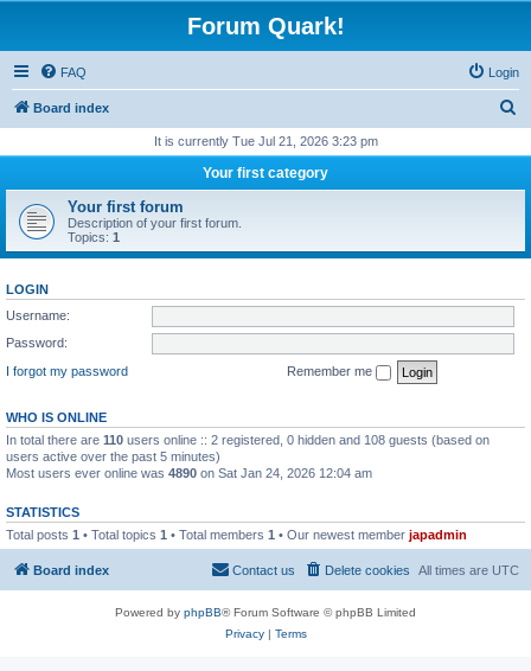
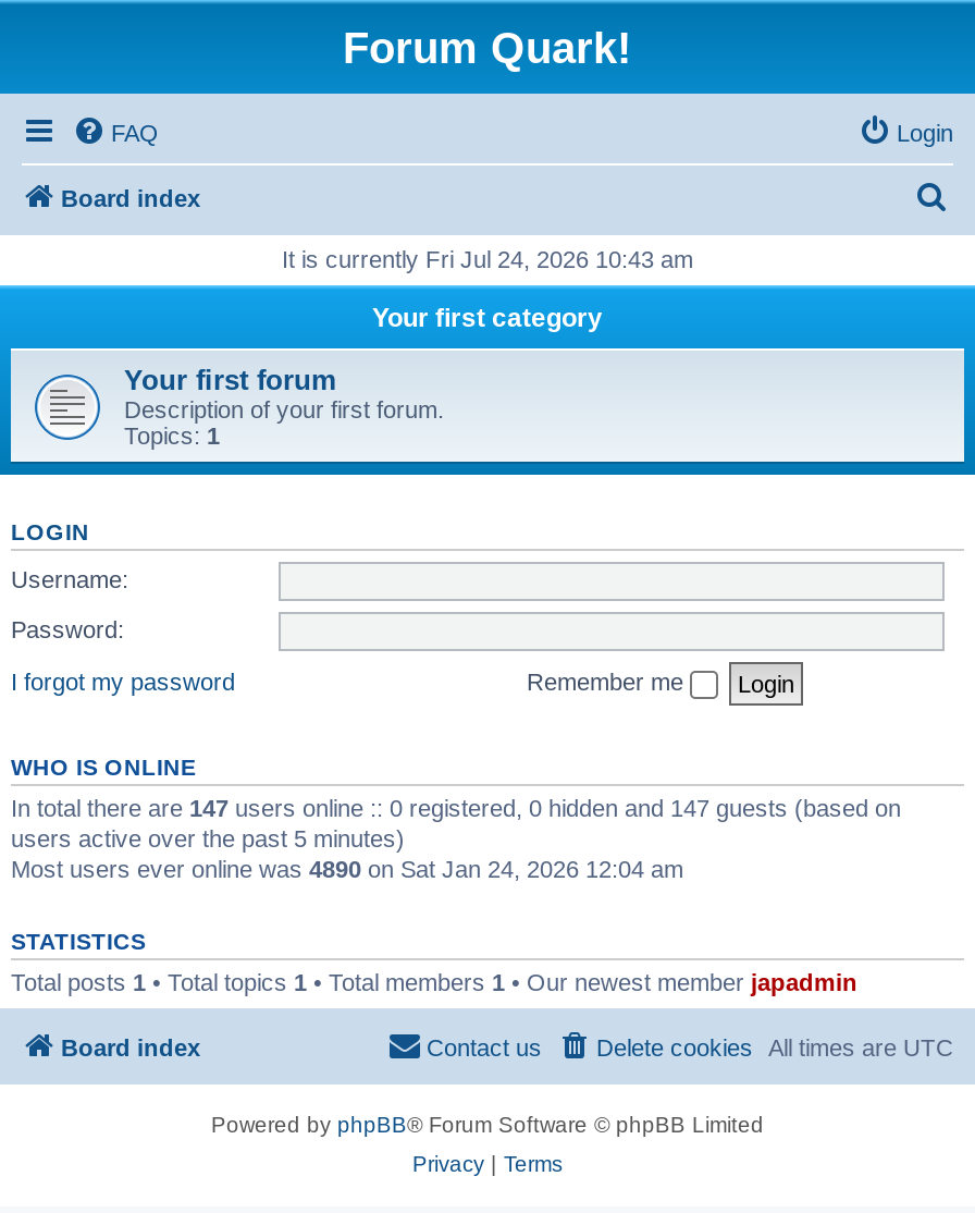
- It is currently Tue Jul 21, 2026 3:23 pm
+ It is currently Fri Jul 24, 2026 10:43 am

- In total there are 110 users online :: 2 registered, 0 hidden and 108 guests (based on
+ In total there are 147 users online :: 0 registered, 0 hidden and 147 guests (based on
